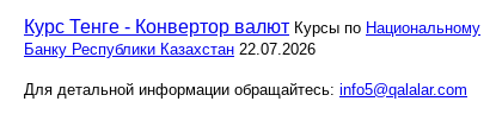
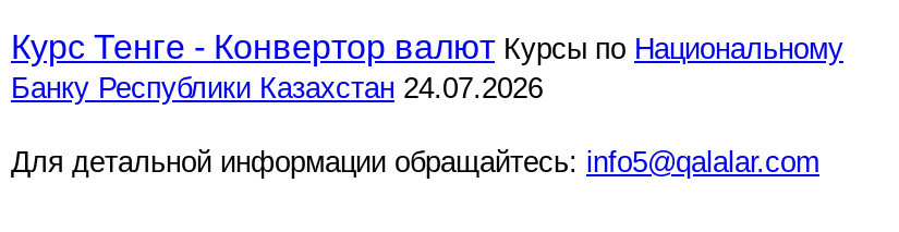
- Банку Республики Казахстан 22.07.2026
+ Банку Республики Казахстан 24.07.2026
